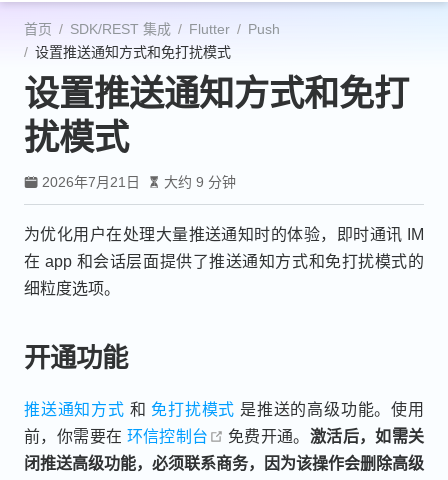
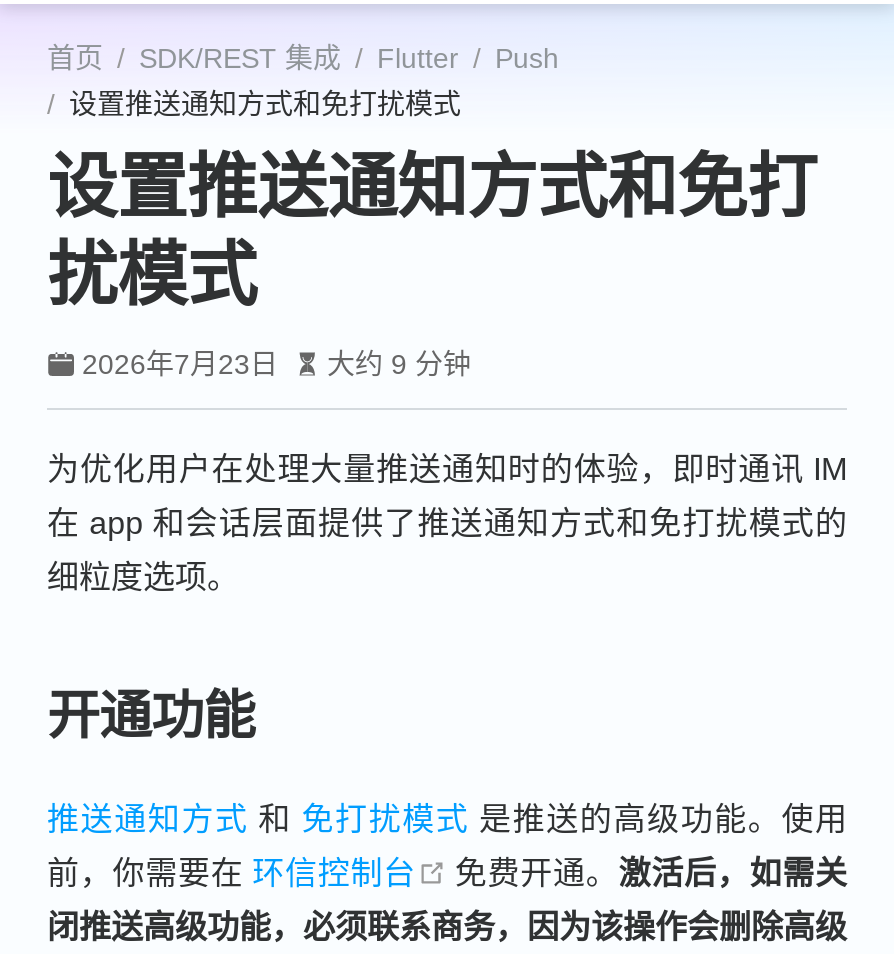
- 2026年7月21日 大约 9 分钟
+ 2026年7月23日 大约 9 分钟
